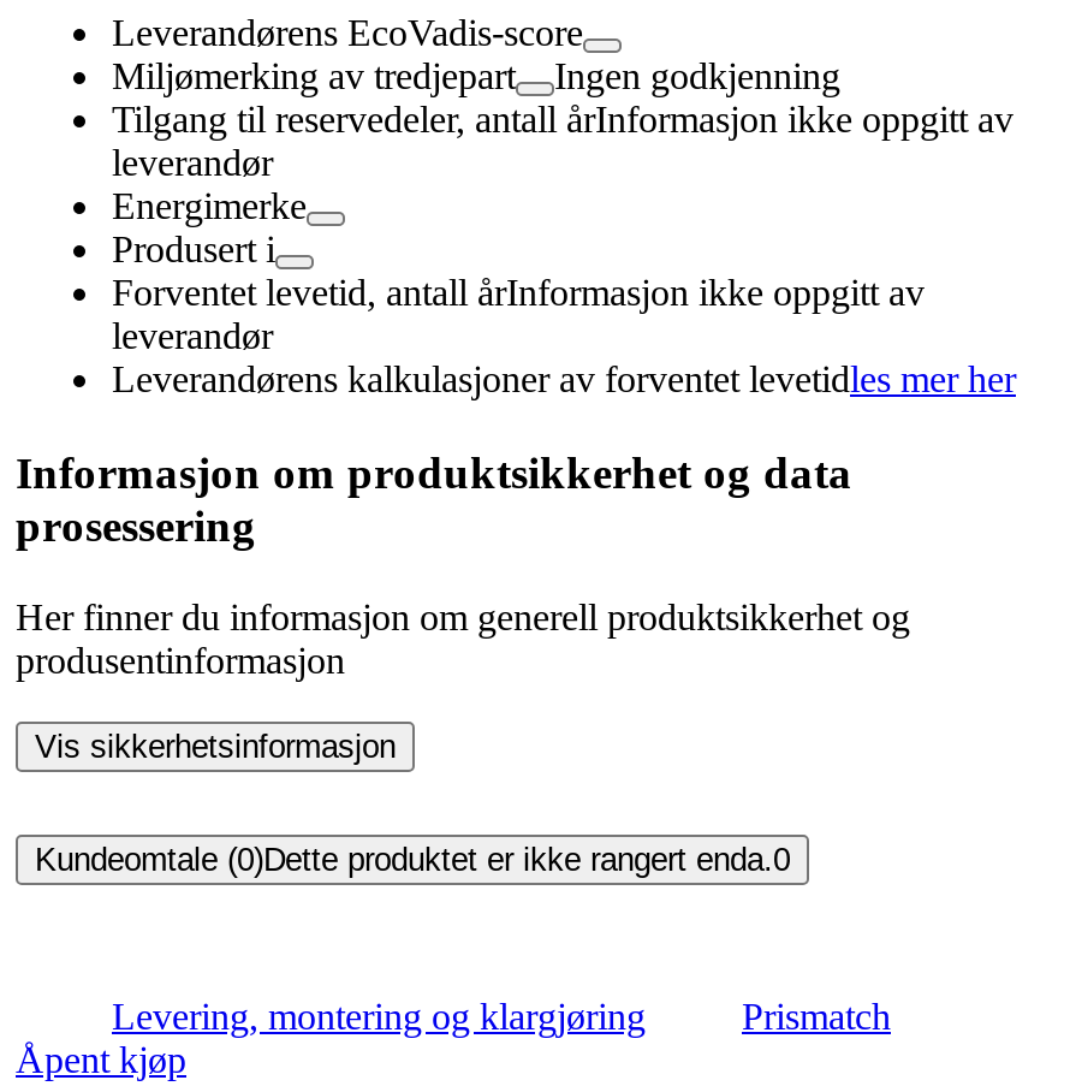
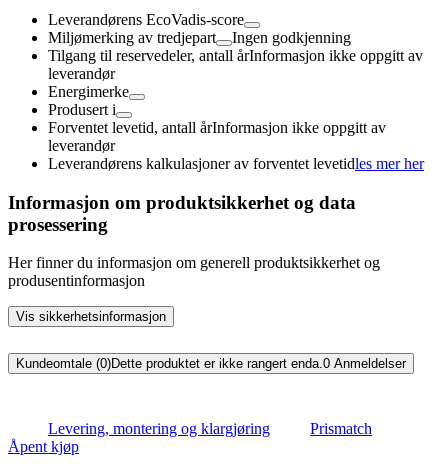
- Kundeomtale (0)Dette produktet er ikke rangert enda.0
+ Kundeomtale (0)Dette produktet er ikke rangert enda.0 Anmeldelser
